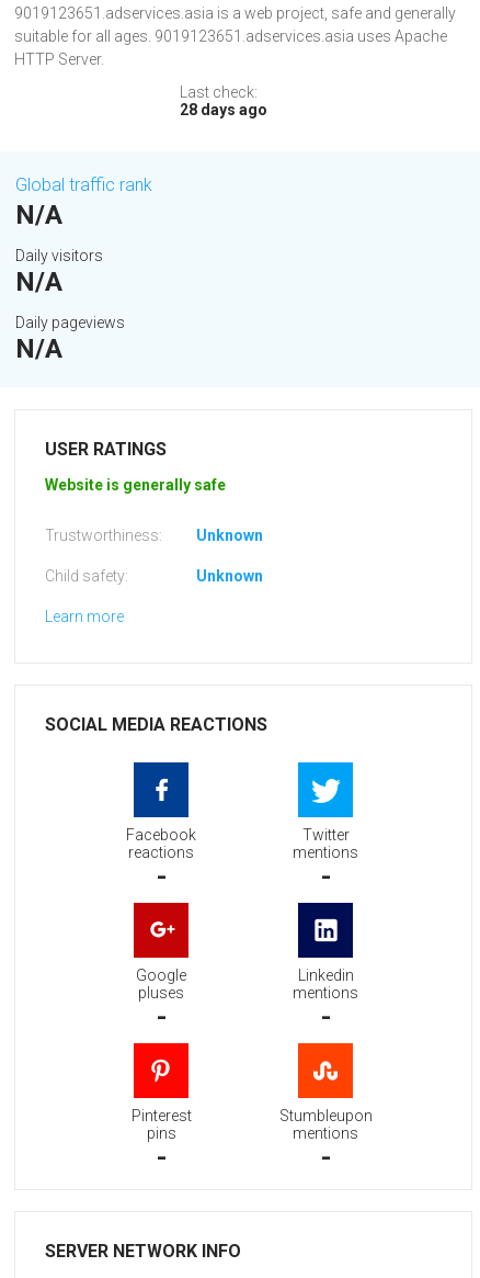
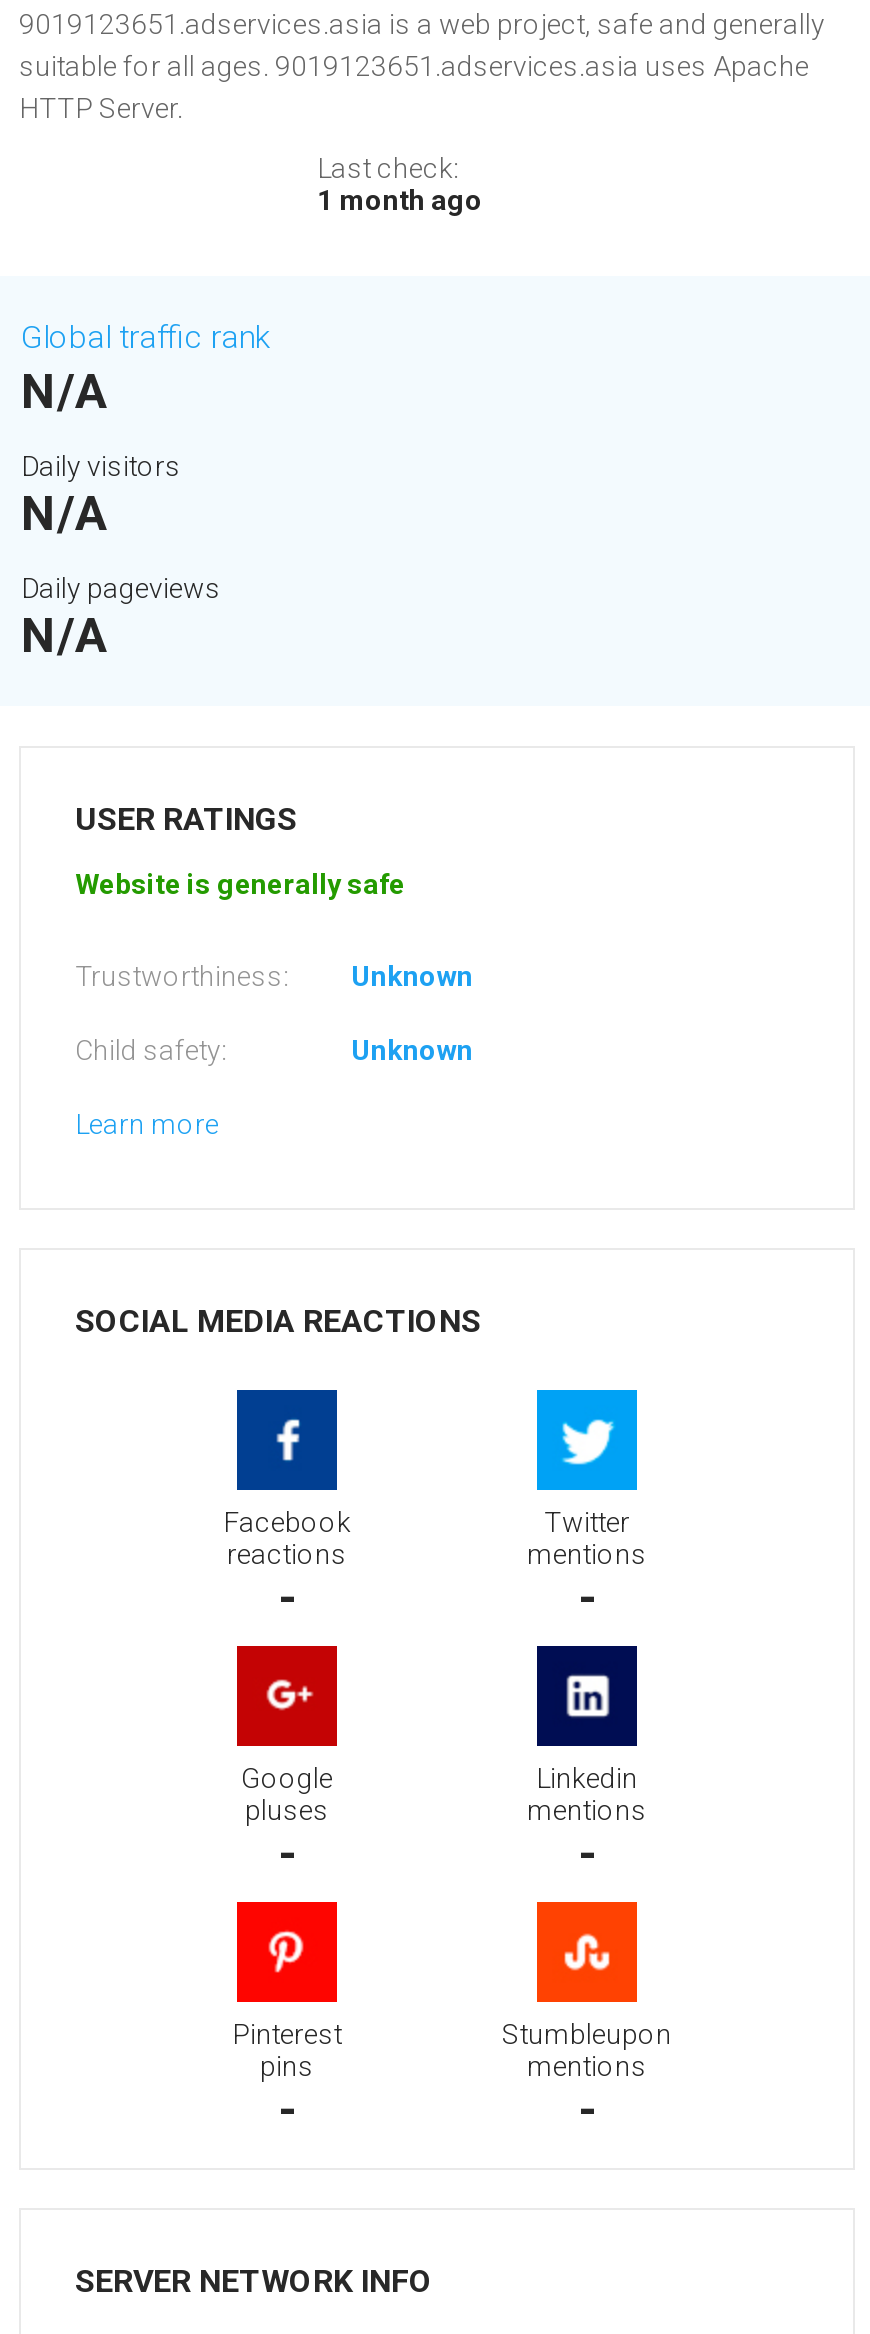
- 28 days ago
+ 1 month ago
